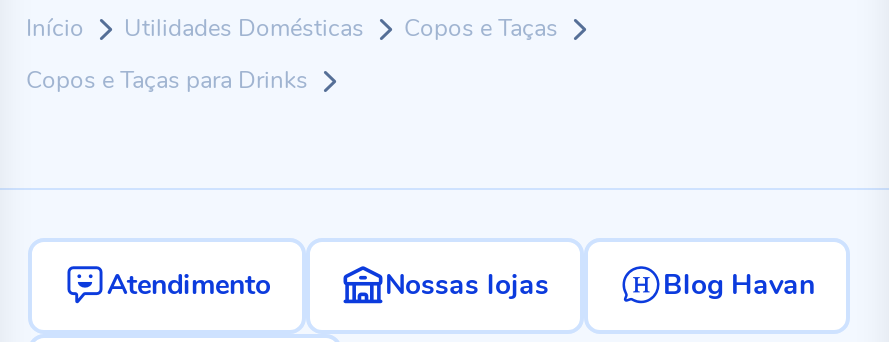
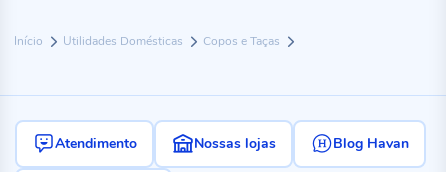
- Copos e Taças para Drinks
